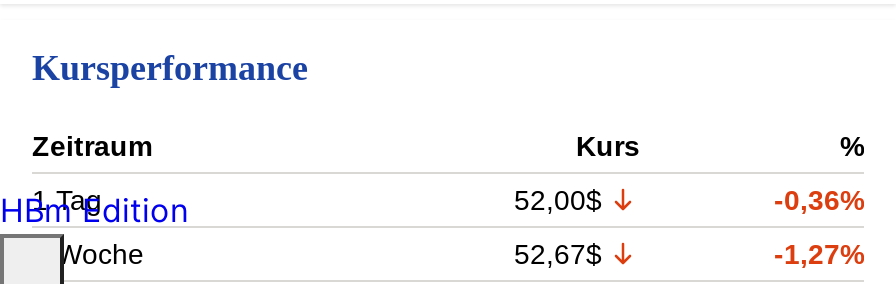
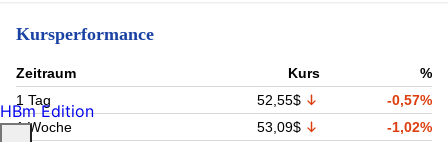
- 52,00$
+ 52,55$

- -0,36%
+ -0,57%

- 52,67$
+ 53,09$

- -1,27%
+ -1,02%
